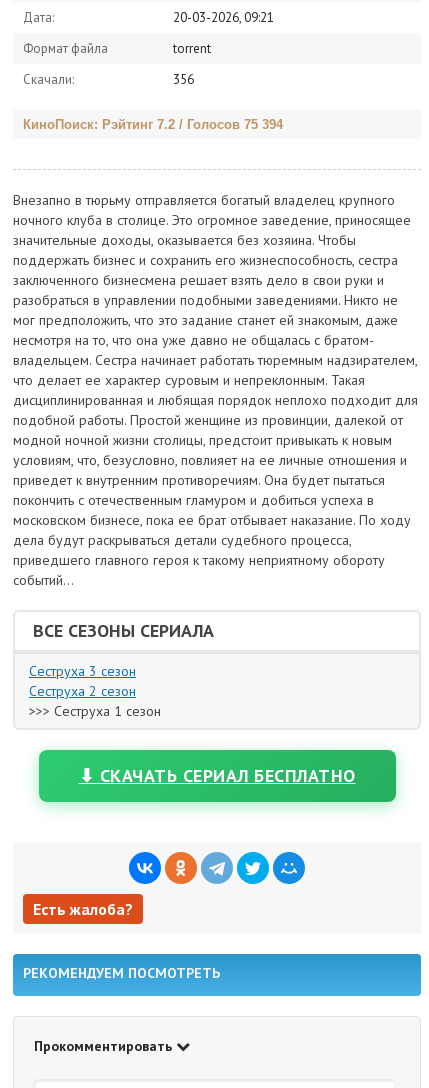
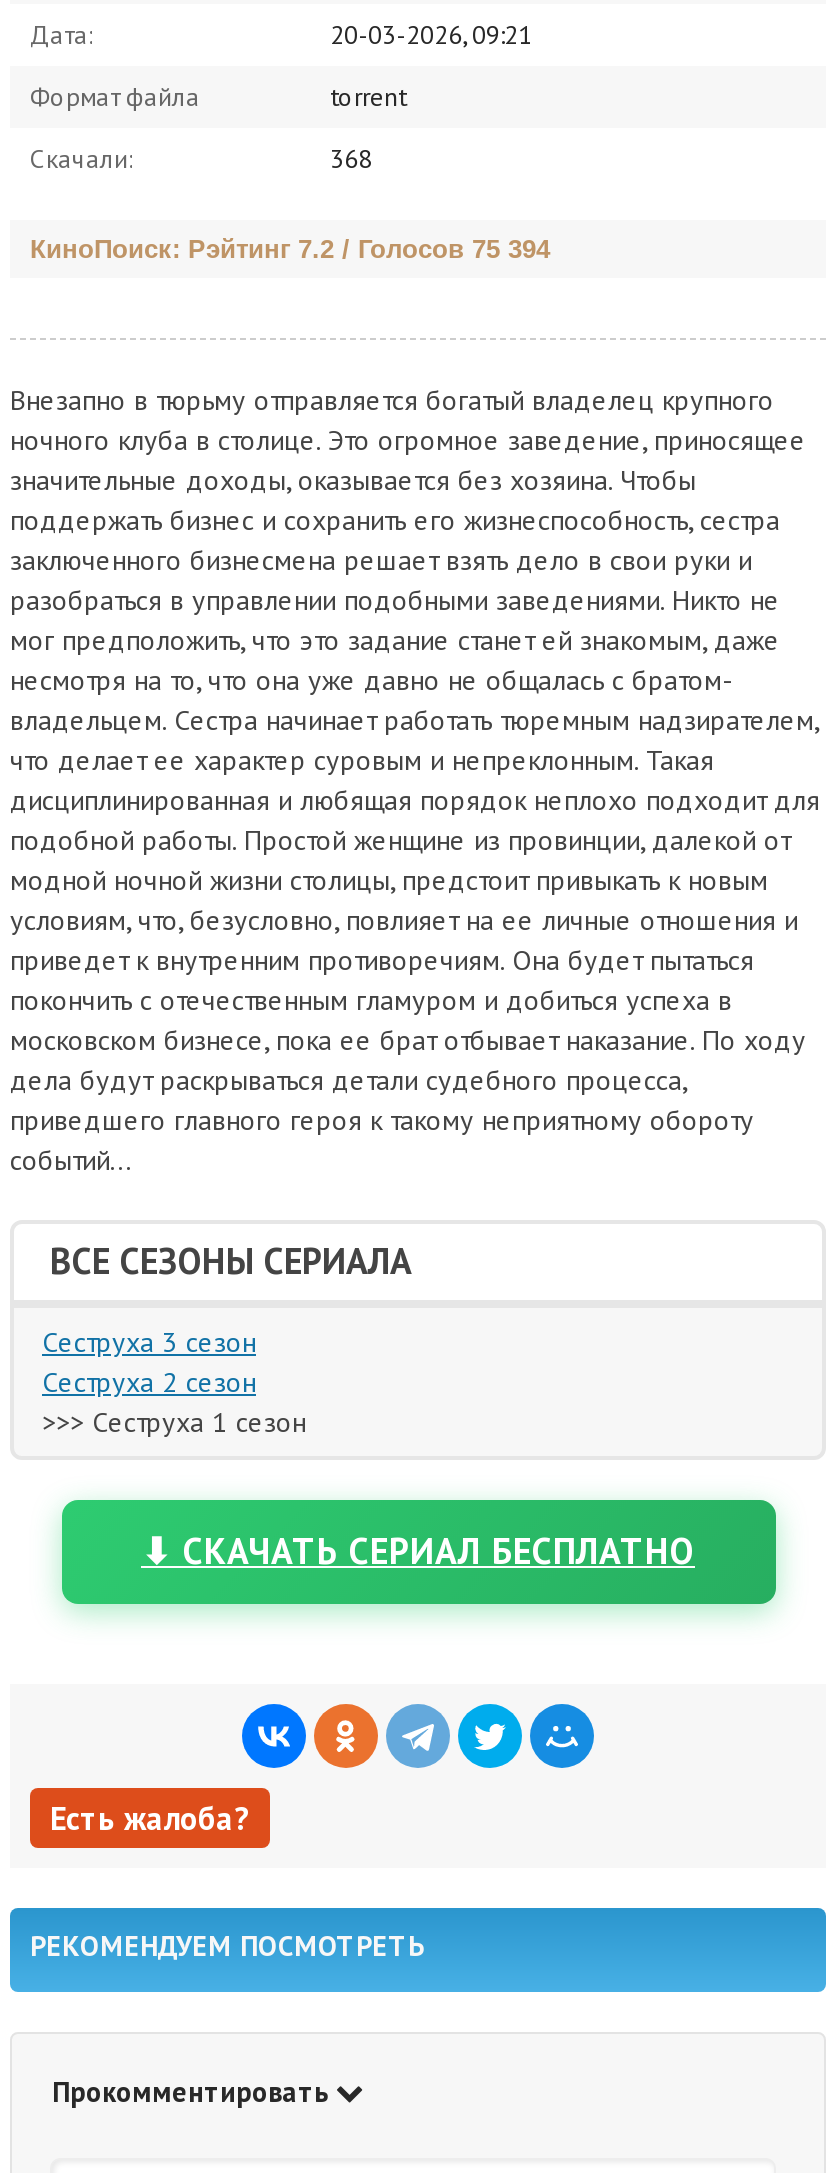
- 356
+ 368
